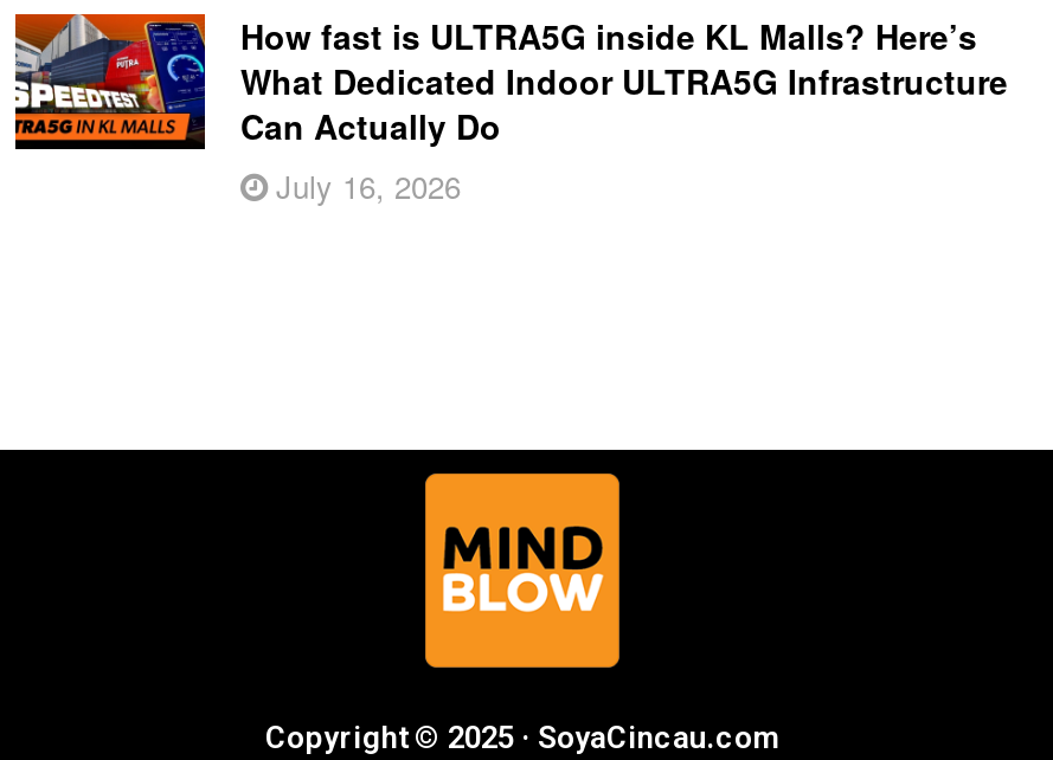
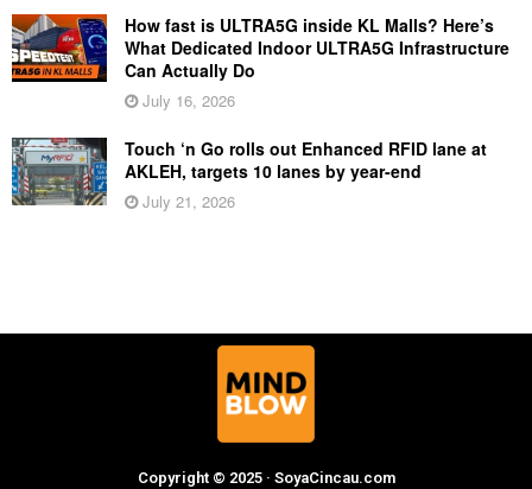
+ [image]
+ Touch ‘n Go rolls out Enhanced RFID lane at
+ AKLEH, targets 10 lanes by year-end
+ July 21, 2026
